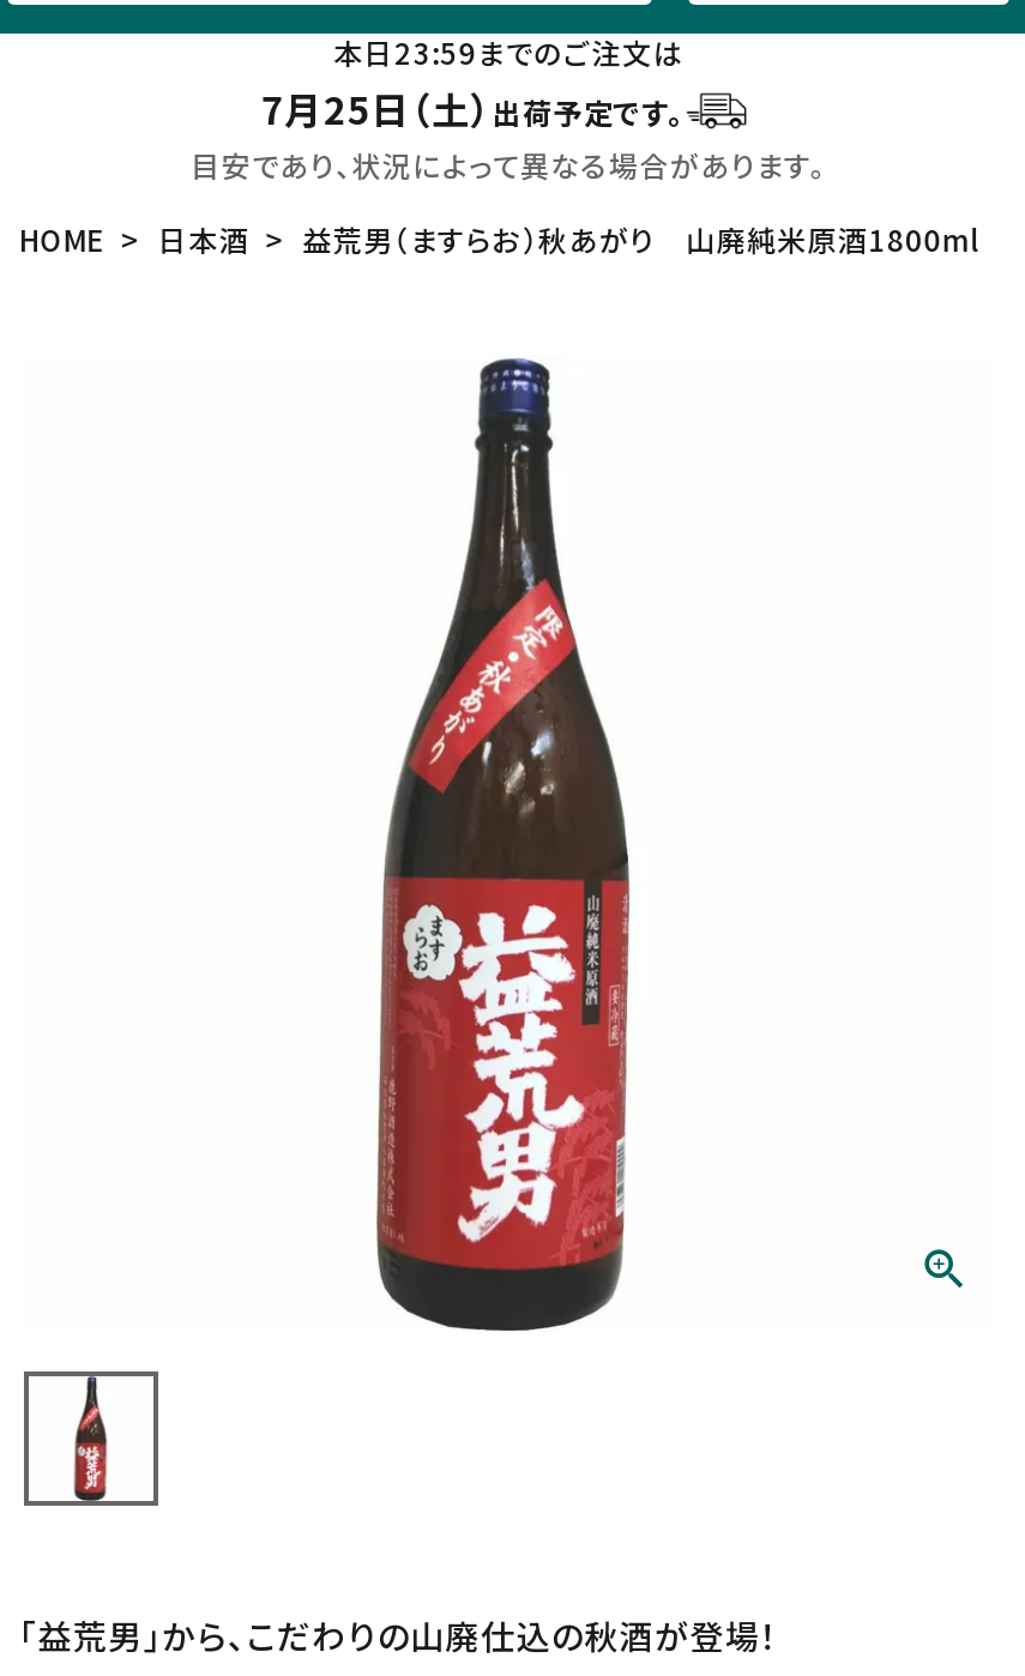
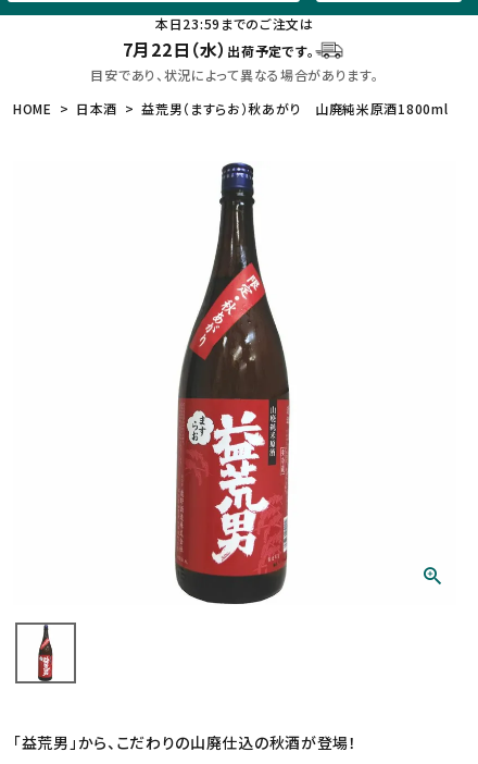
- 7月25日（土）出荷予定です。
+ 7月22日（水）出荷予定です。
